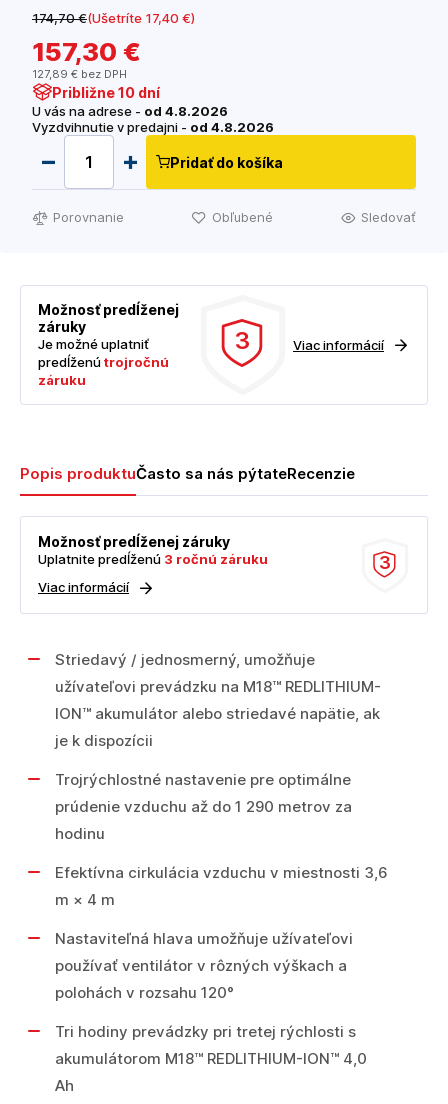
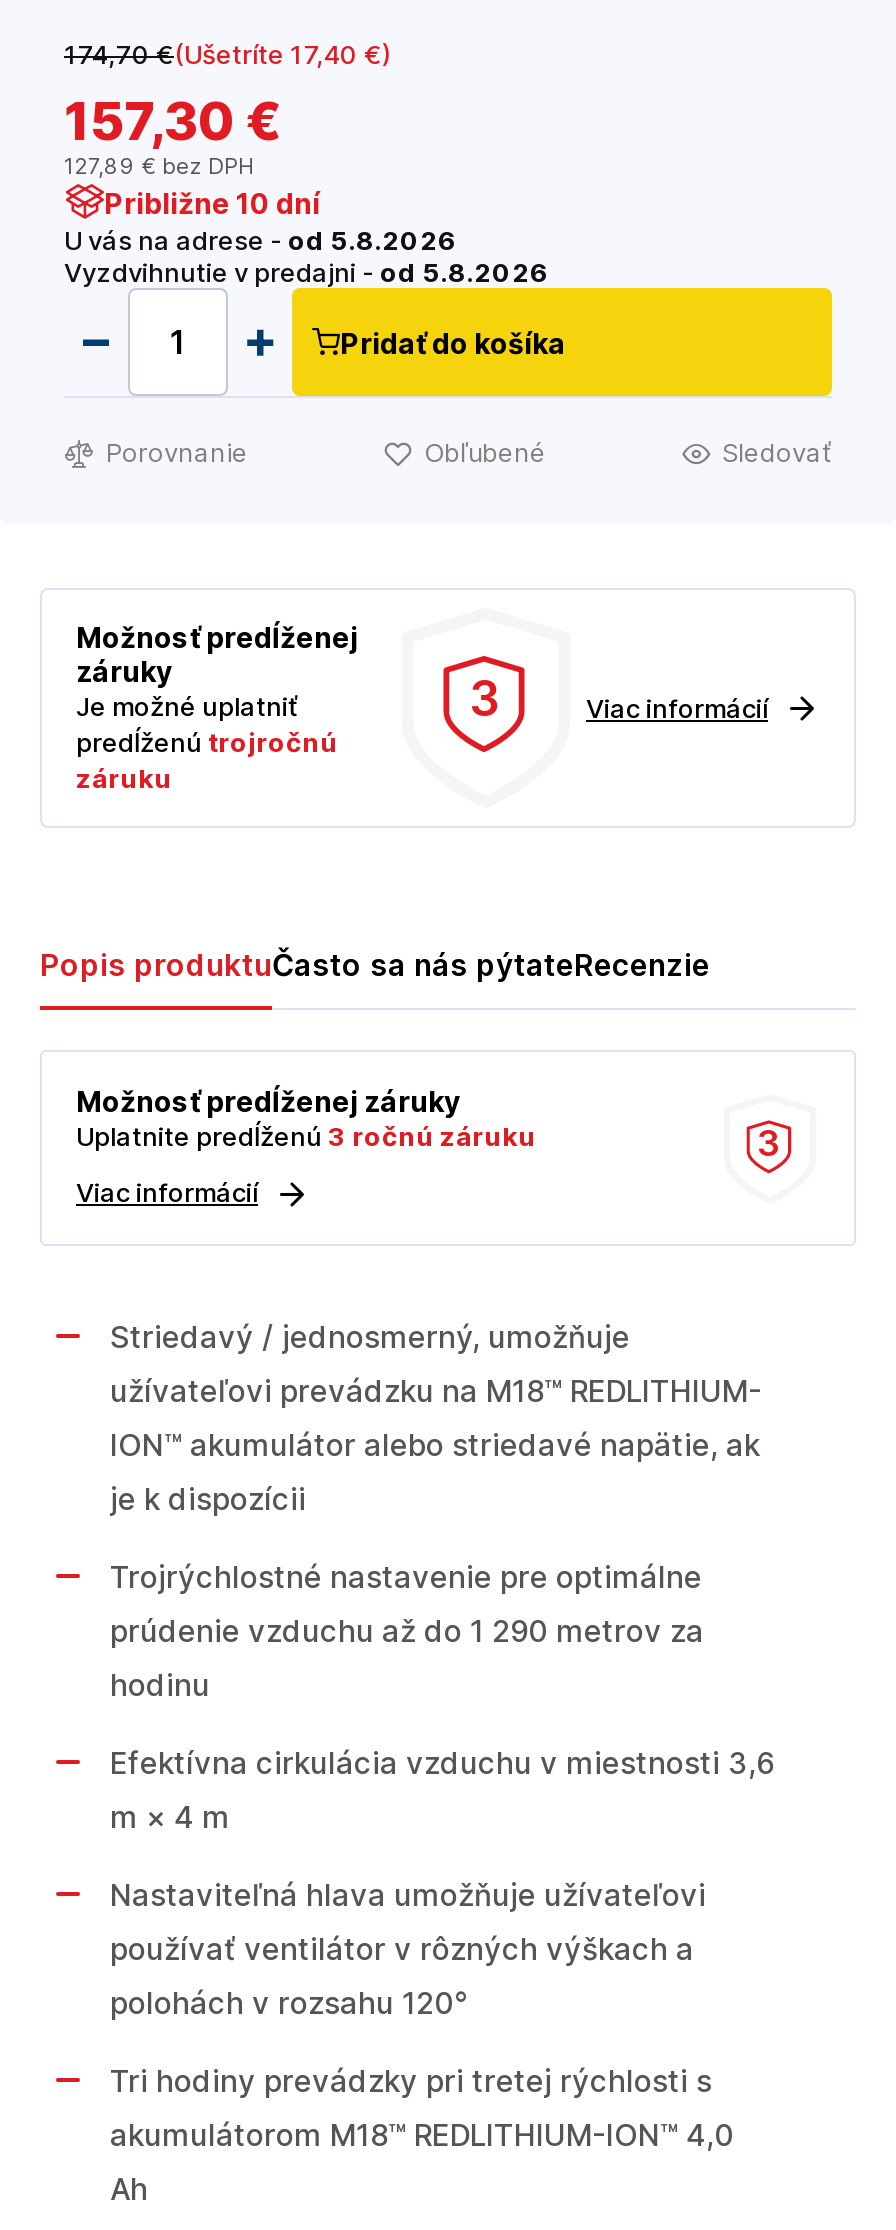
- U vás na adrese - od 4.8.2026
+ U vás na adrese - od 5.8.2026

- Vyzdvihnutie v predajni - od 4.8.2026
+ Vyzdvihnutie v predajni - od 5.8.2026
